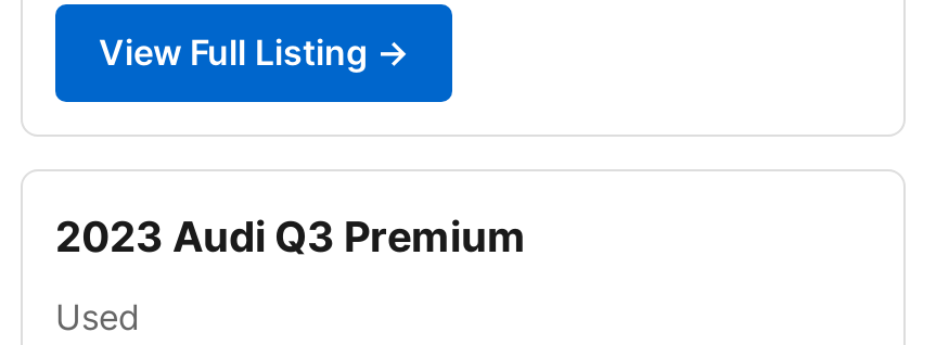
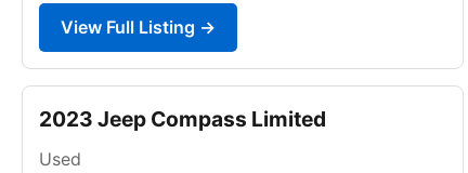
- 2023 Audi Q3 Premium
+ 2023 Jeep Compass Limited
